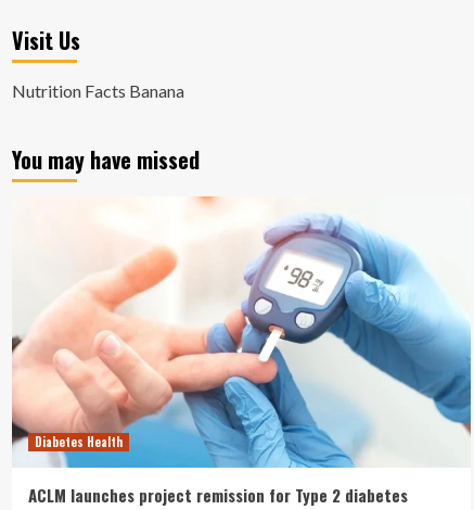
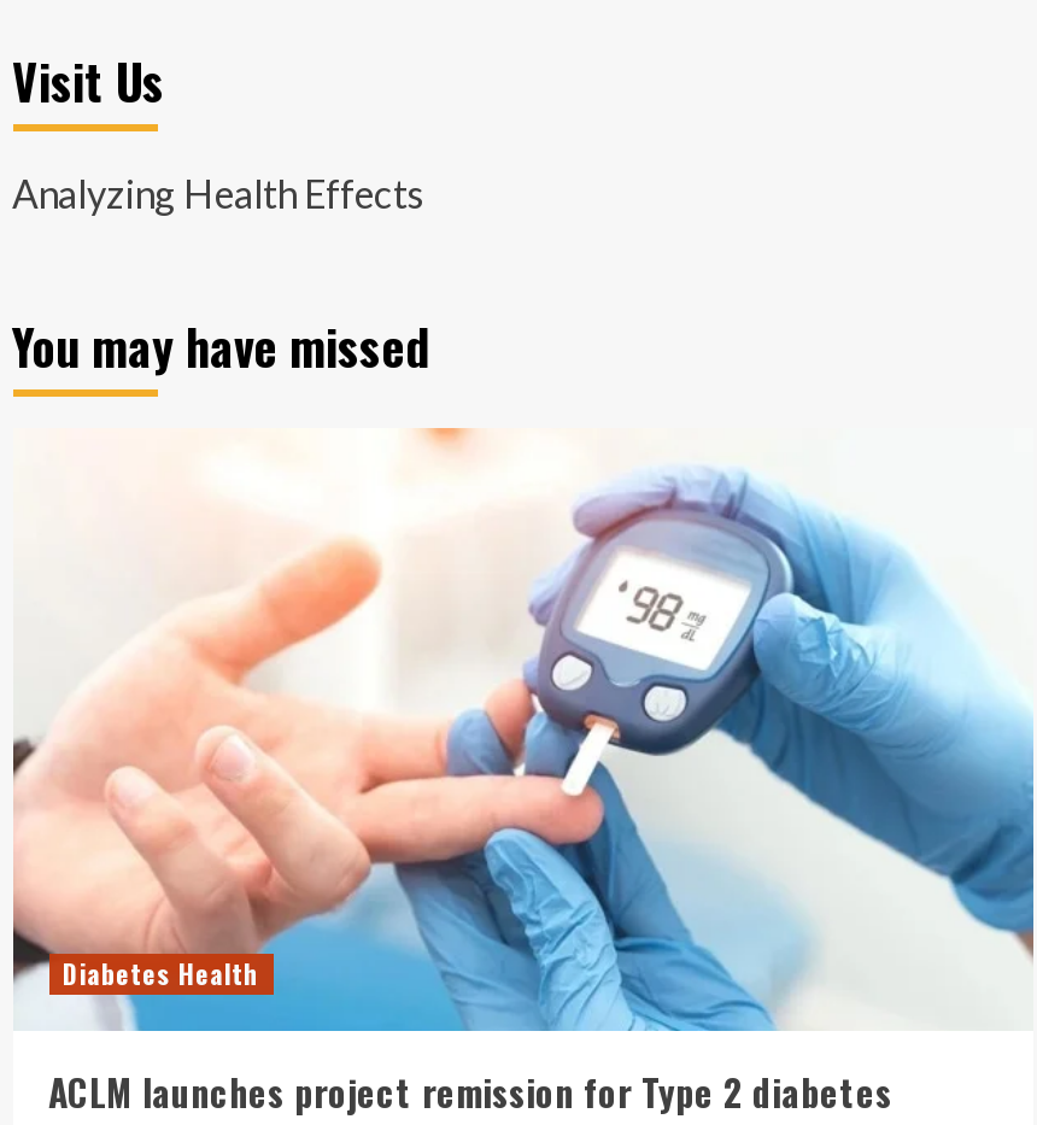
- Nutrition Facts Banana
+ Analyzing Health Effects
